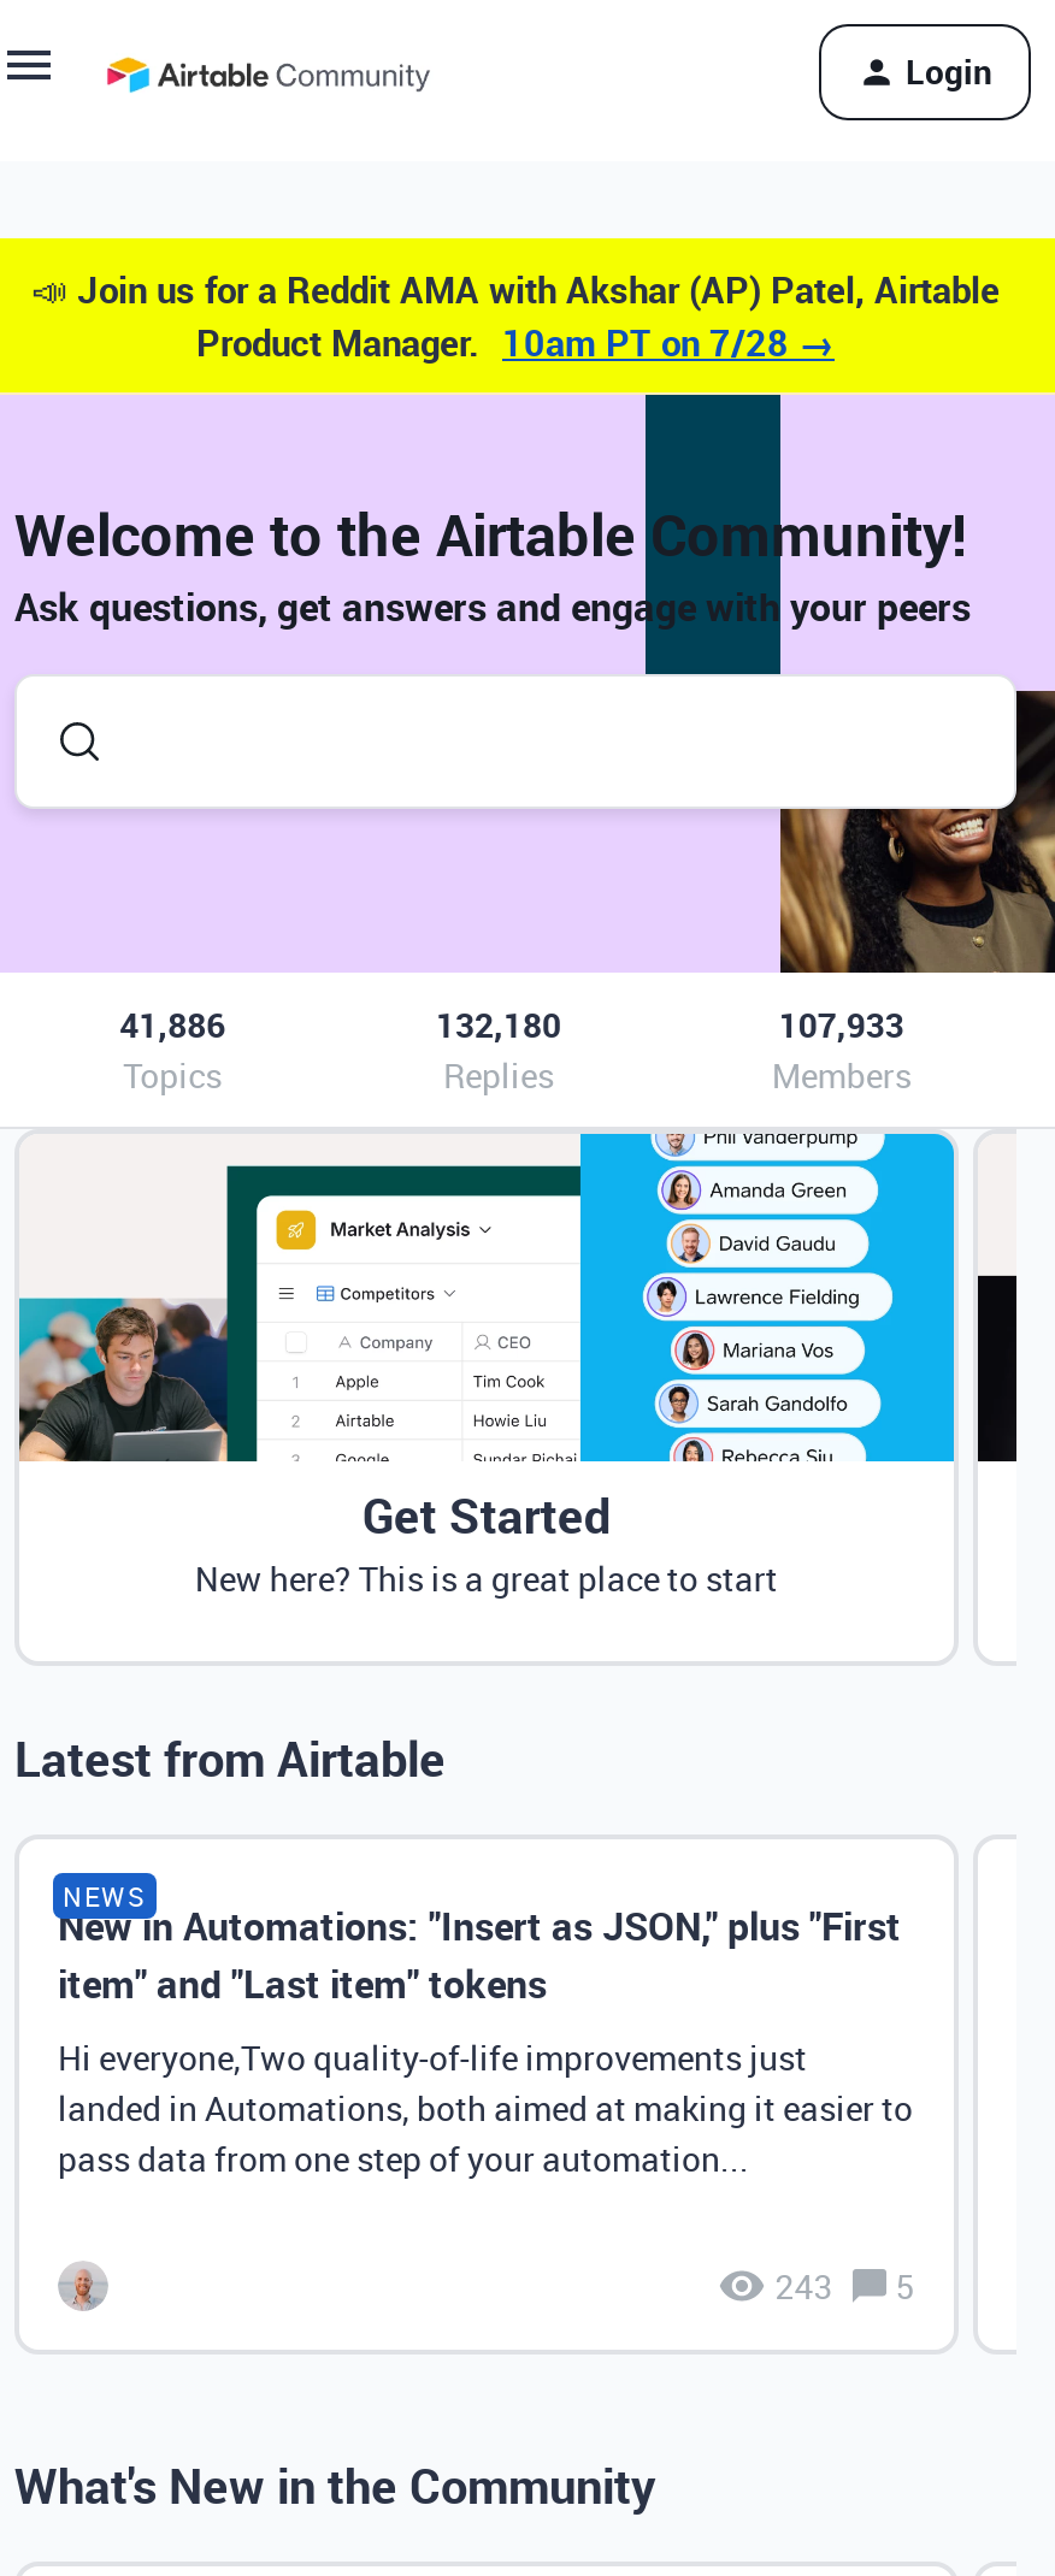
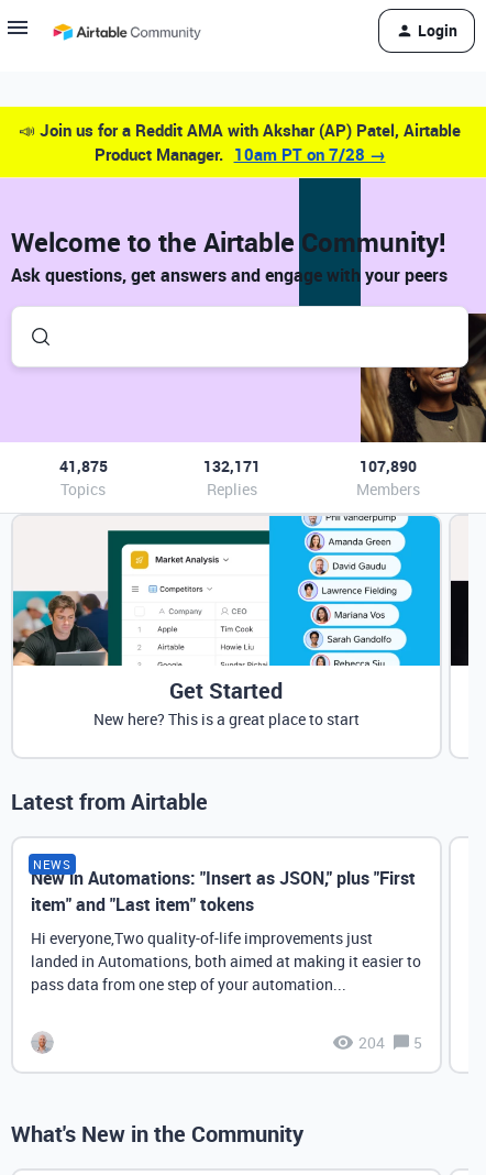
- 41,886
+ 41,875

- 132,180
+ 132,171

- 107,933
+ 107,890

- 243 5
+ 204 5
